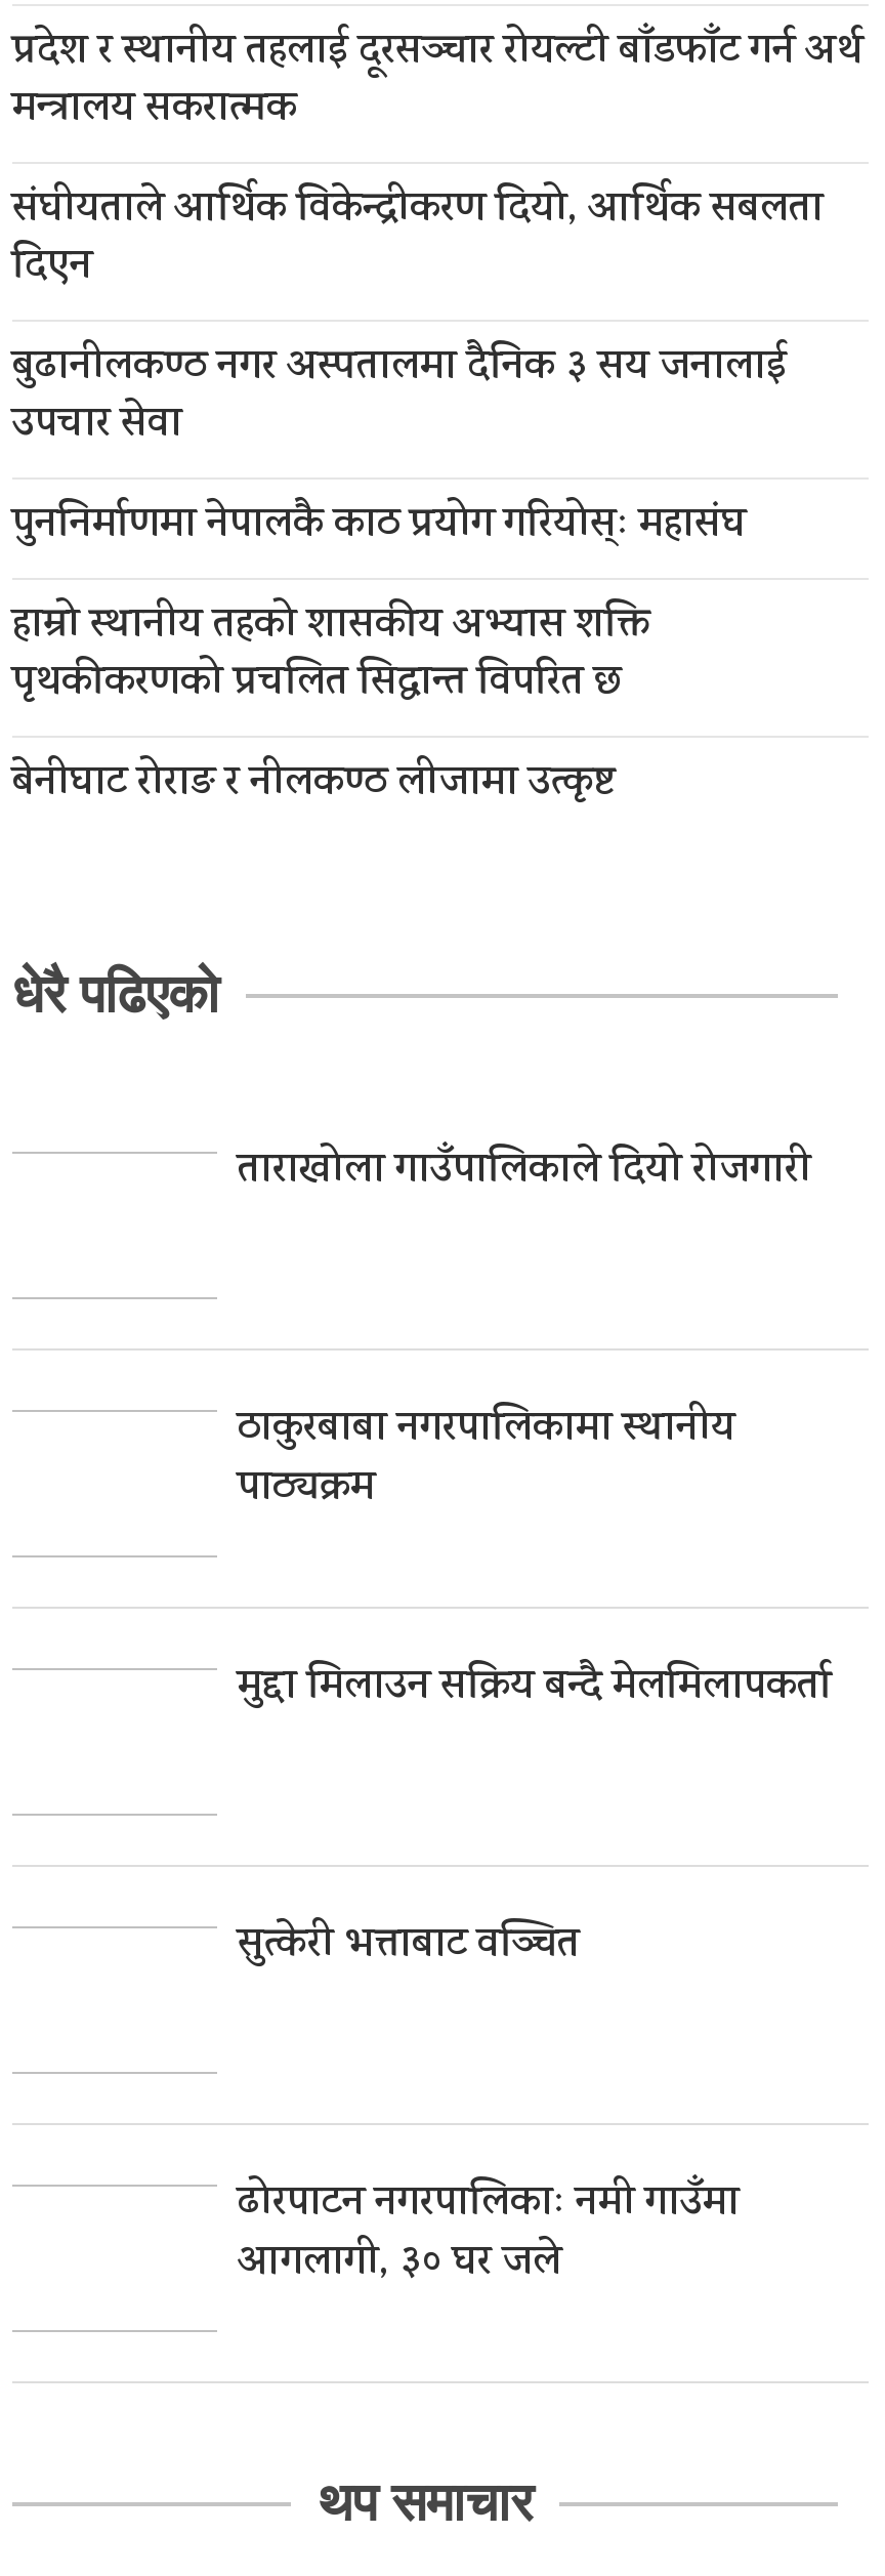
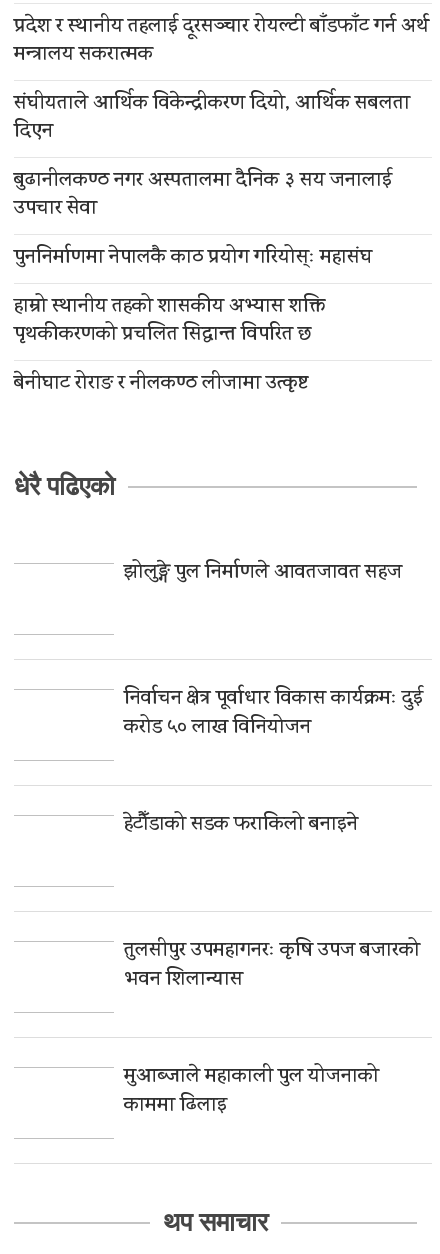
- ताराखोला गाउँपालिकाले दियो रोजगारी
+ झोलुङ्गे पुल निर्माणले आवतजावत सहज

- ठाकुरबाबा नगरपालिकामा स्थानीय
- पाठ्यक्रम
+ निर्वाचन क्षेत्र पूर्वाधार विकास कार्यक्रमः दुई
+ करोड ५० लाख विनियोजन

- मुद्दा मिलाउन सक्रिय बन्दै मेलमिलापकर्ता
+ हेटौँडाको सडक फराकिलो बनाइने

- सुत्केरी भत्ताबाट वञ्चित
+ तुलसीपुर उपमहागनरः कृषि उपज बजारको
+ भवन शिलान्यास

- ढोरपाटन नगरपालिकाः नमी गाउँमा
- आगलागी, ३० घर जले
+ मुआब्जाले महाकाली पुल योजनाको
+ काममा ढिलाइ
